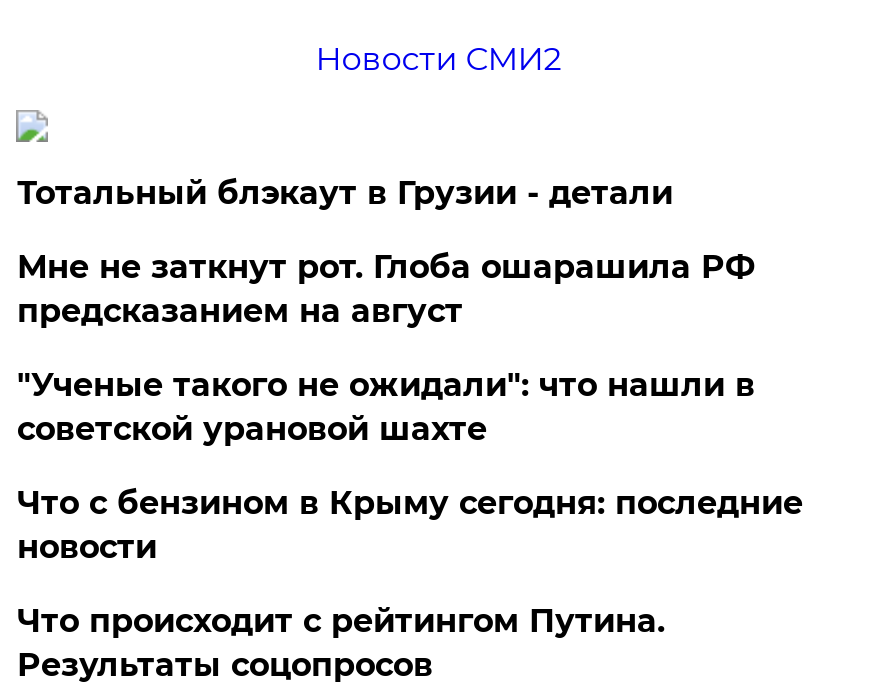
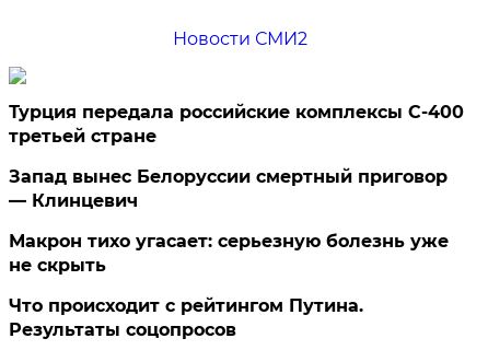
- Тотальный блэкаут в Грузии - детали
- Мне не заткнут рот. Глоба ошарашила РФ
- предсказанием на август
- "Ученые такого не ожидали": что нашли в
- советской урановой шахте
- Что с бензином в Крыму сегодня: последние
- новости
+ Турция передала российские комплексы С-400
+ третьей стране
+ Запад вынес Белоруссии смертный приговор
+ — Клинцевич
+ Макрон тихо угасает: серьезную болезнь уже
+ не скрыть
